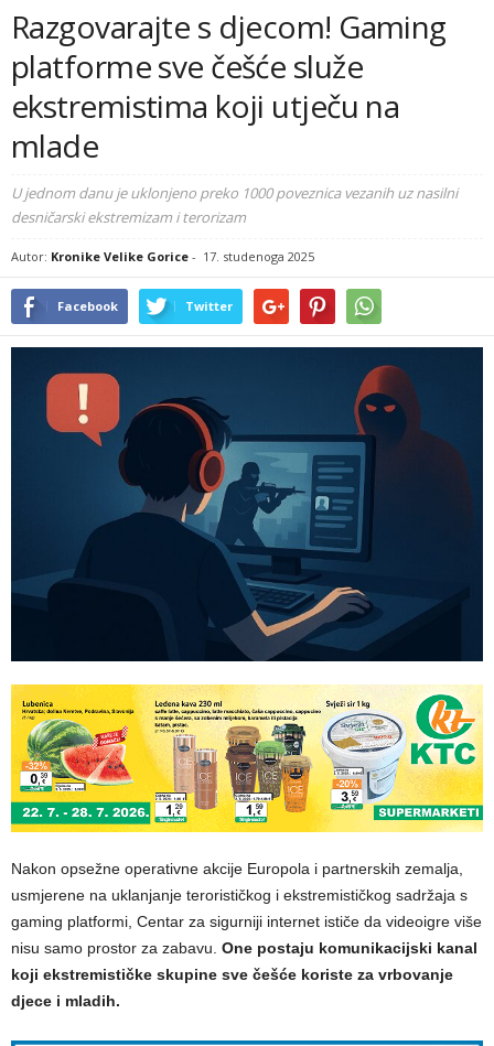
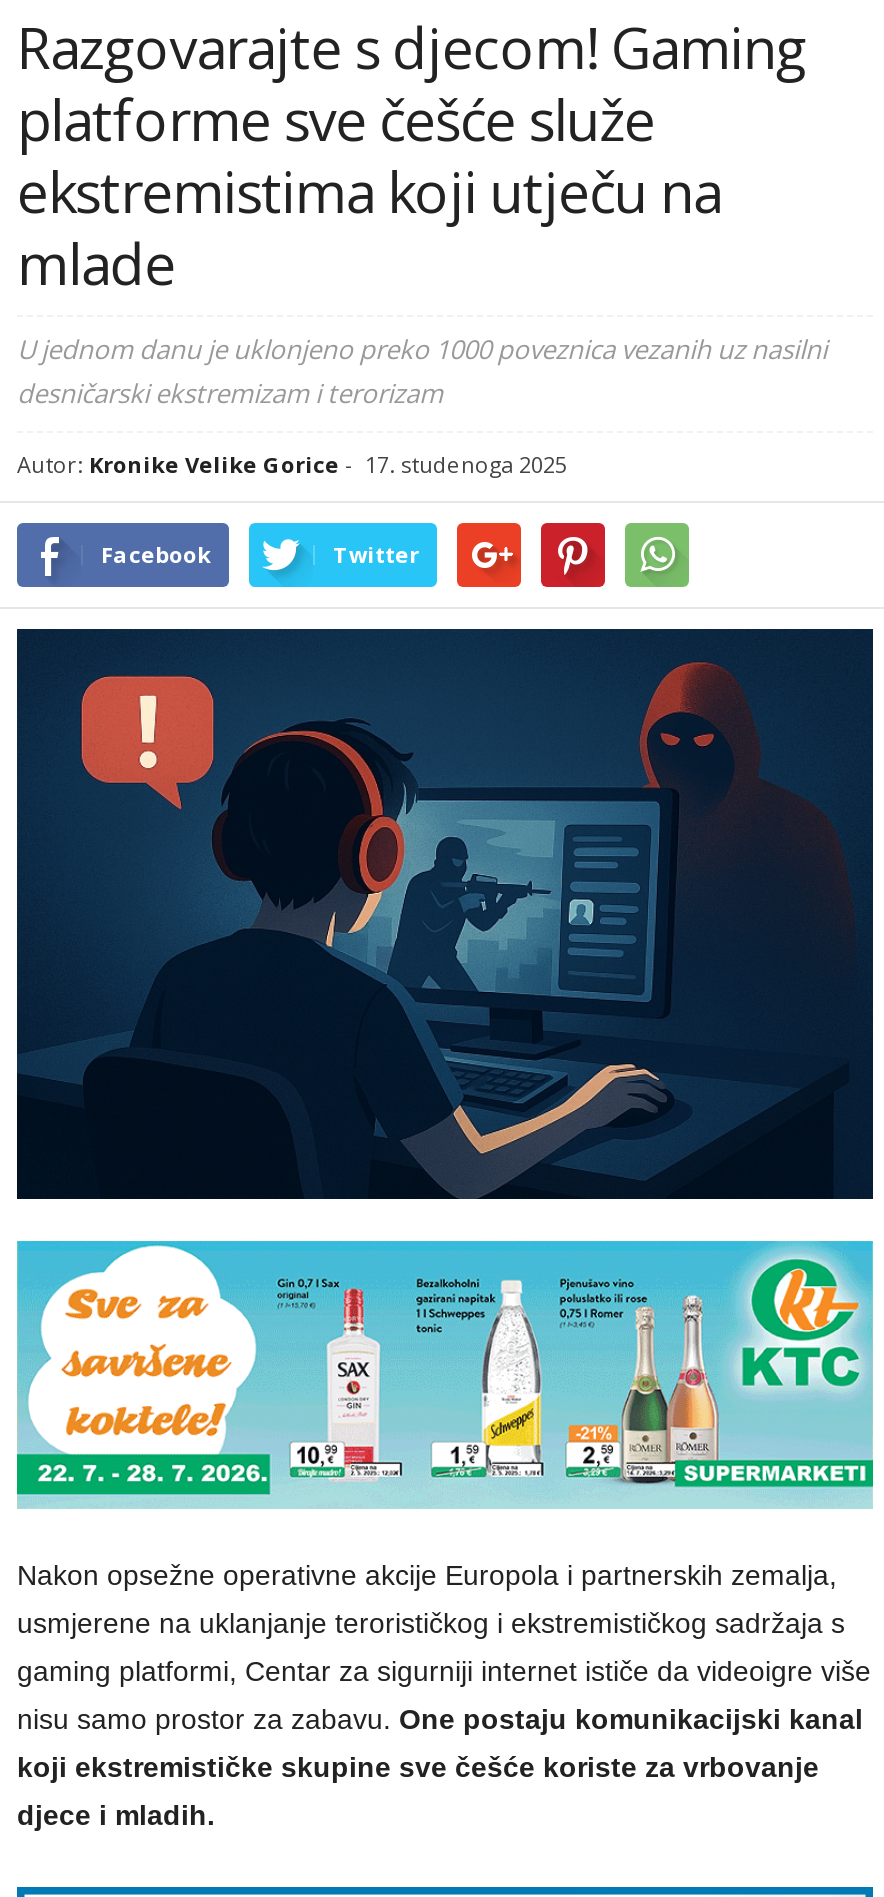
- [image]
+ [image]
